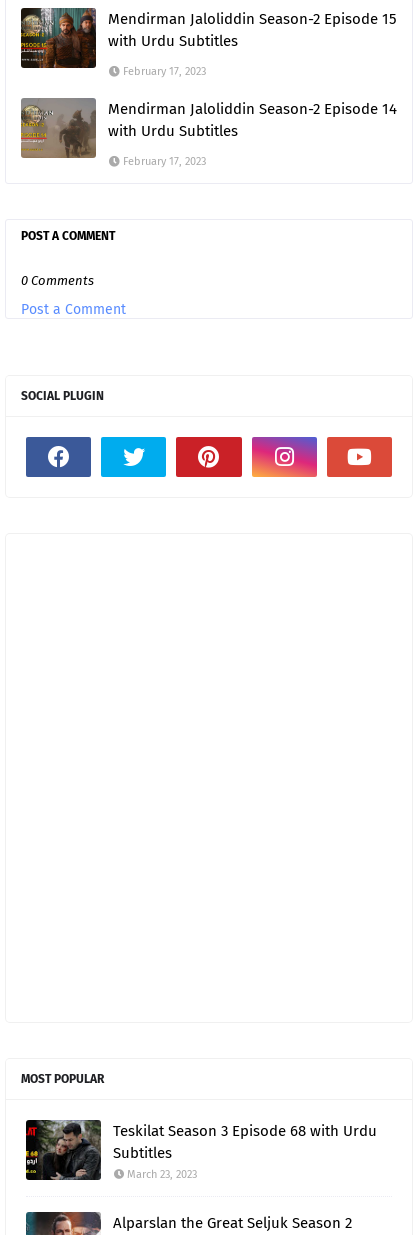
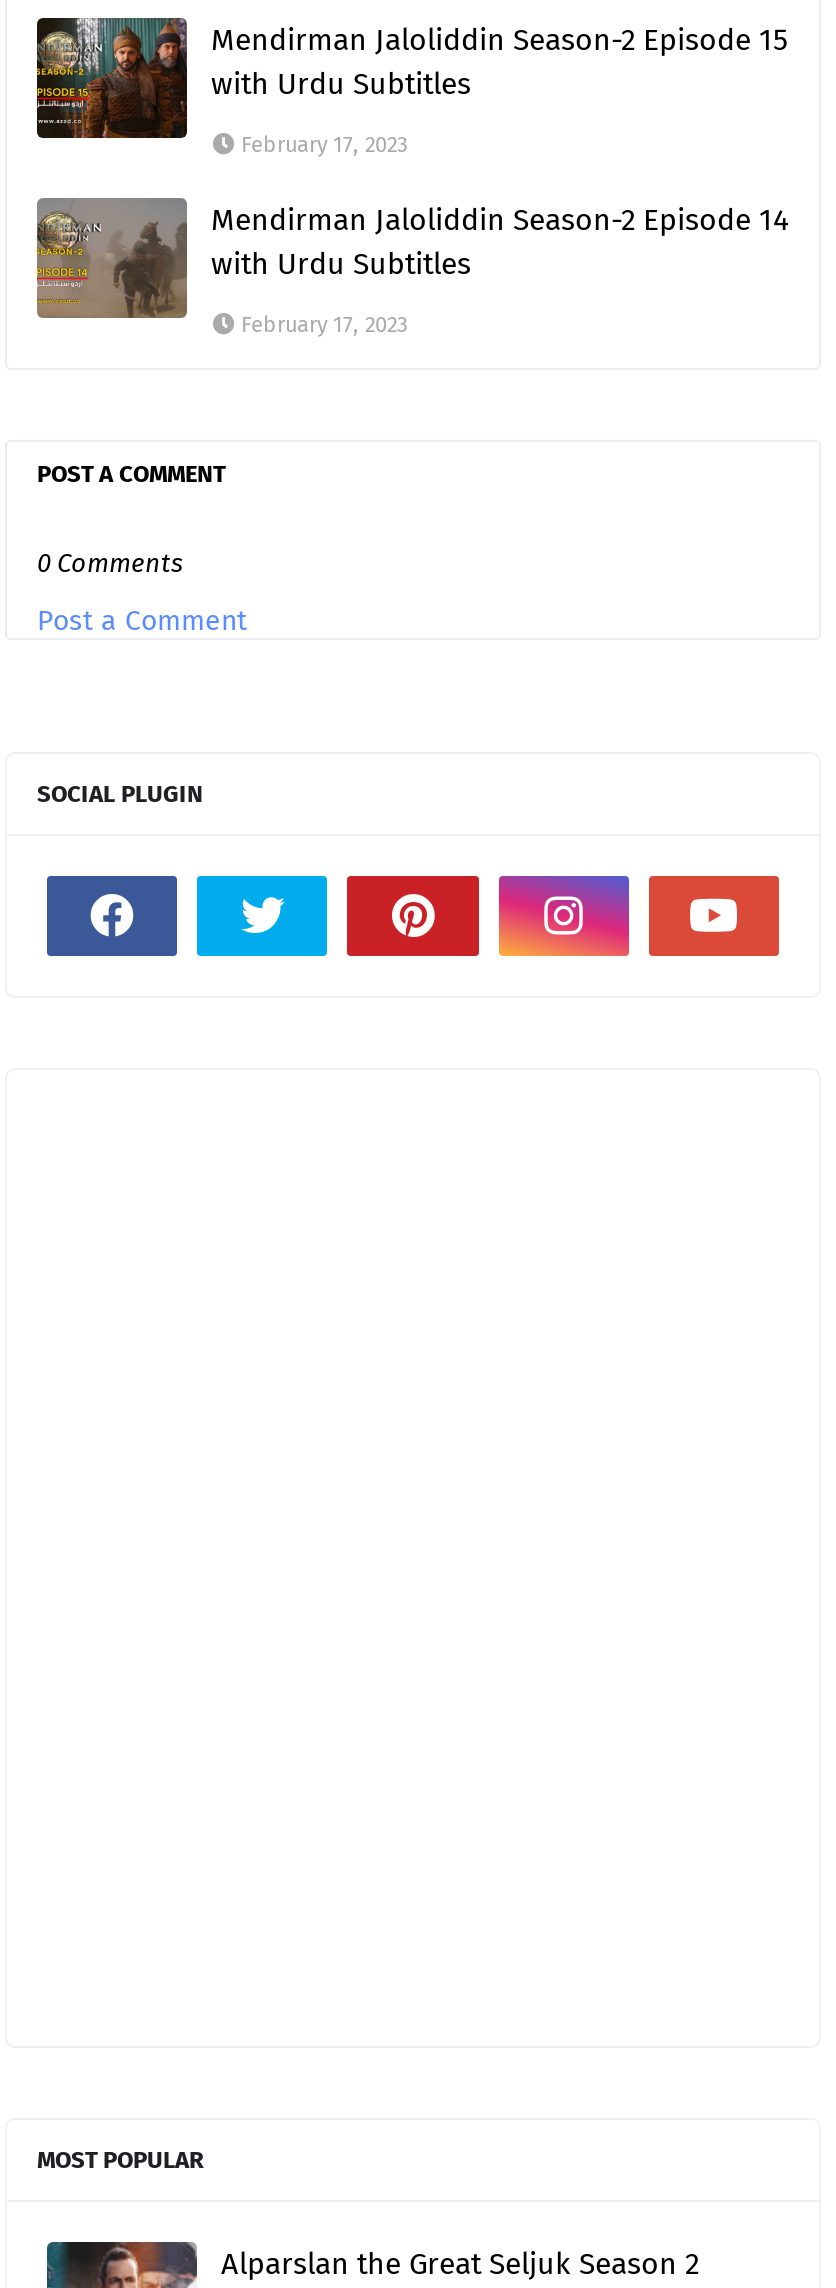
- [image]
- Teskilat Season 3 Episode 68 with Urdu
- Subtitles
- March 23, 2023
